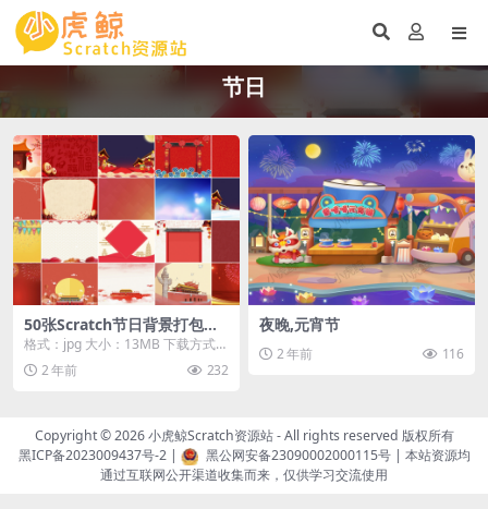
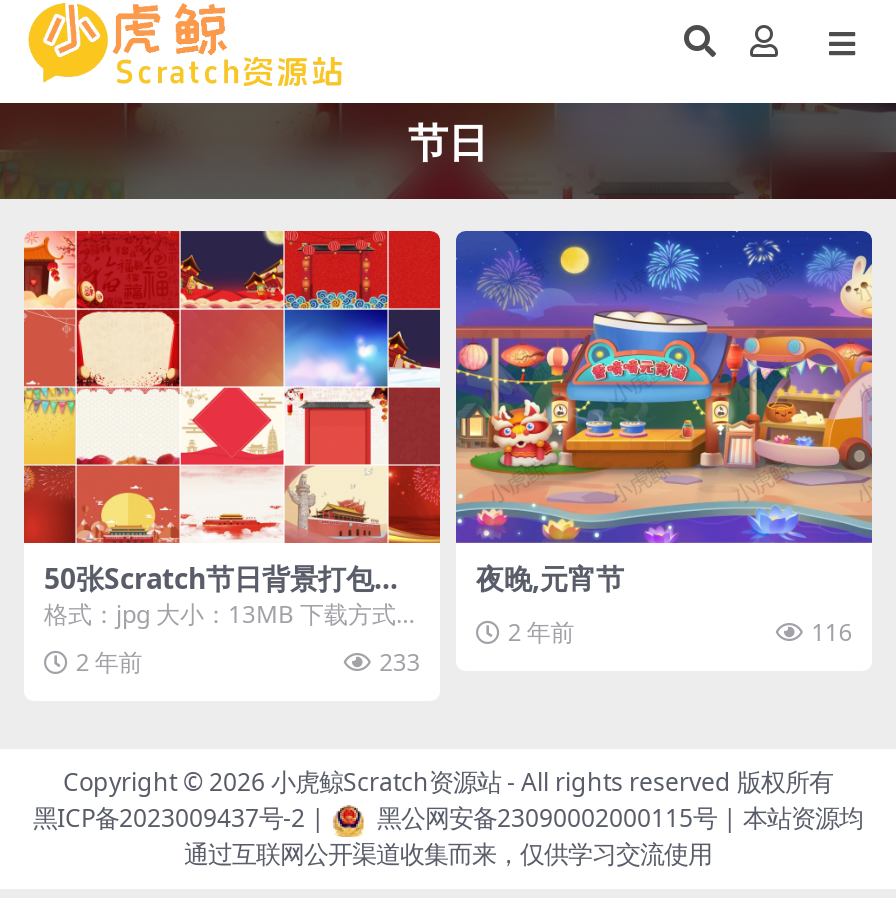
- 232
+ 233
